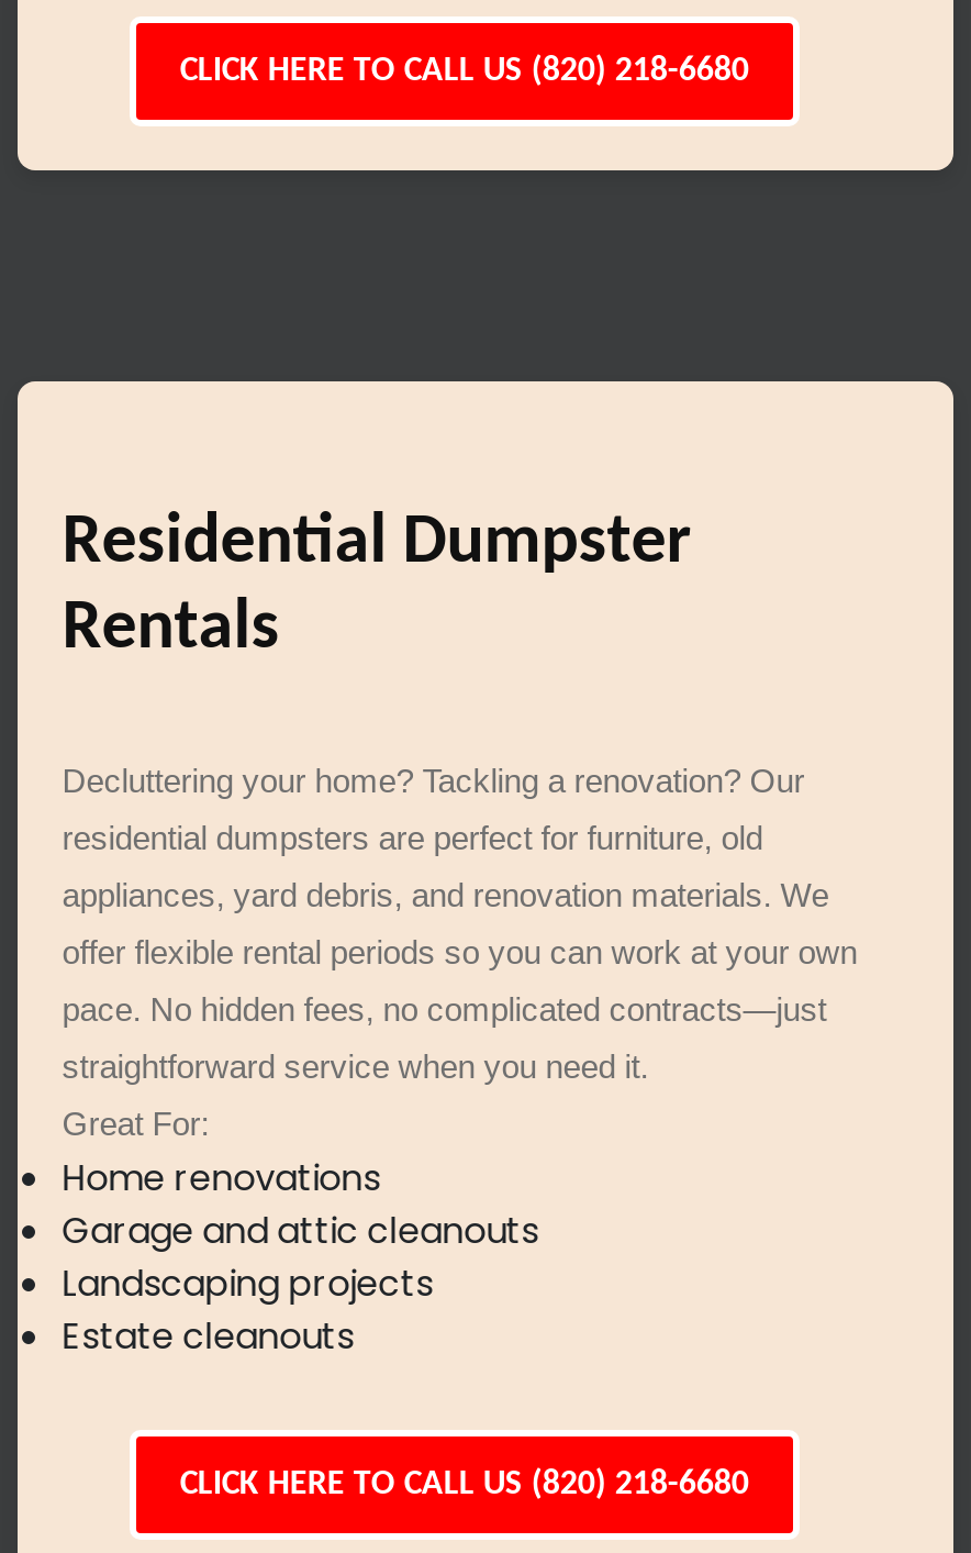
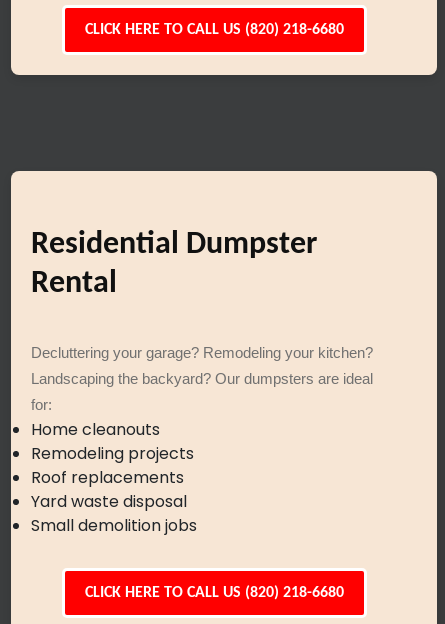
- Rentals
- Decluttering your home? Tackling a renovation? Our
- residential dumpsters are perfect for furniture, old
- appliances, yard debris, and renovation materials. We
- offer flexible rental periods so you can work at your own
- pace. No hidden fees, no complicated contracts—just
- straightforward service when you need it.
- Great For:
- Home renovations
- Garage and attic cleanouts
- Landscaping projects
- Estate cleanouts
+ Rental
+ Decluttering your garage? Remodeling your kitchen?
+ Landscaping the backyard? Our dumpsters are ideal
+ for:
+ Home cleanouts
+ Remodeling projects
+ Roof replacements
+ Yard waste disposal
+ Small demolition jobs
